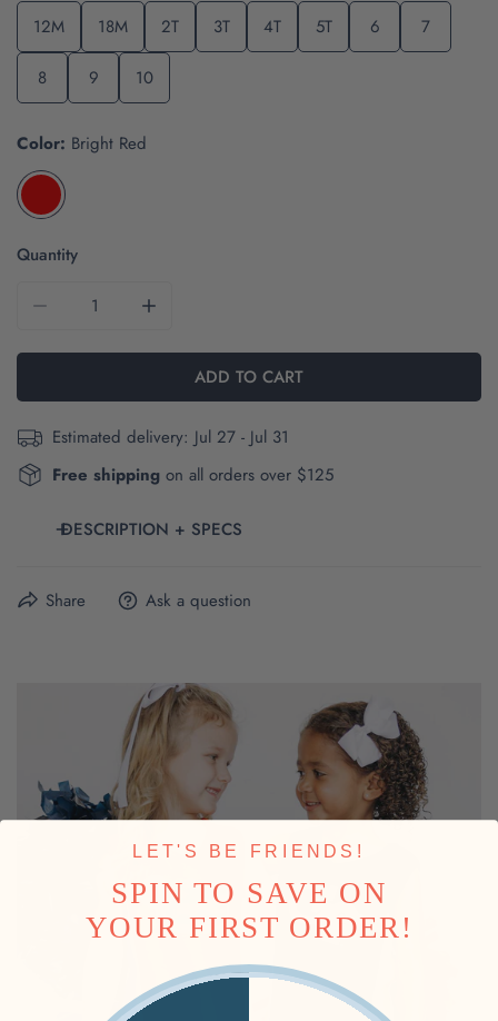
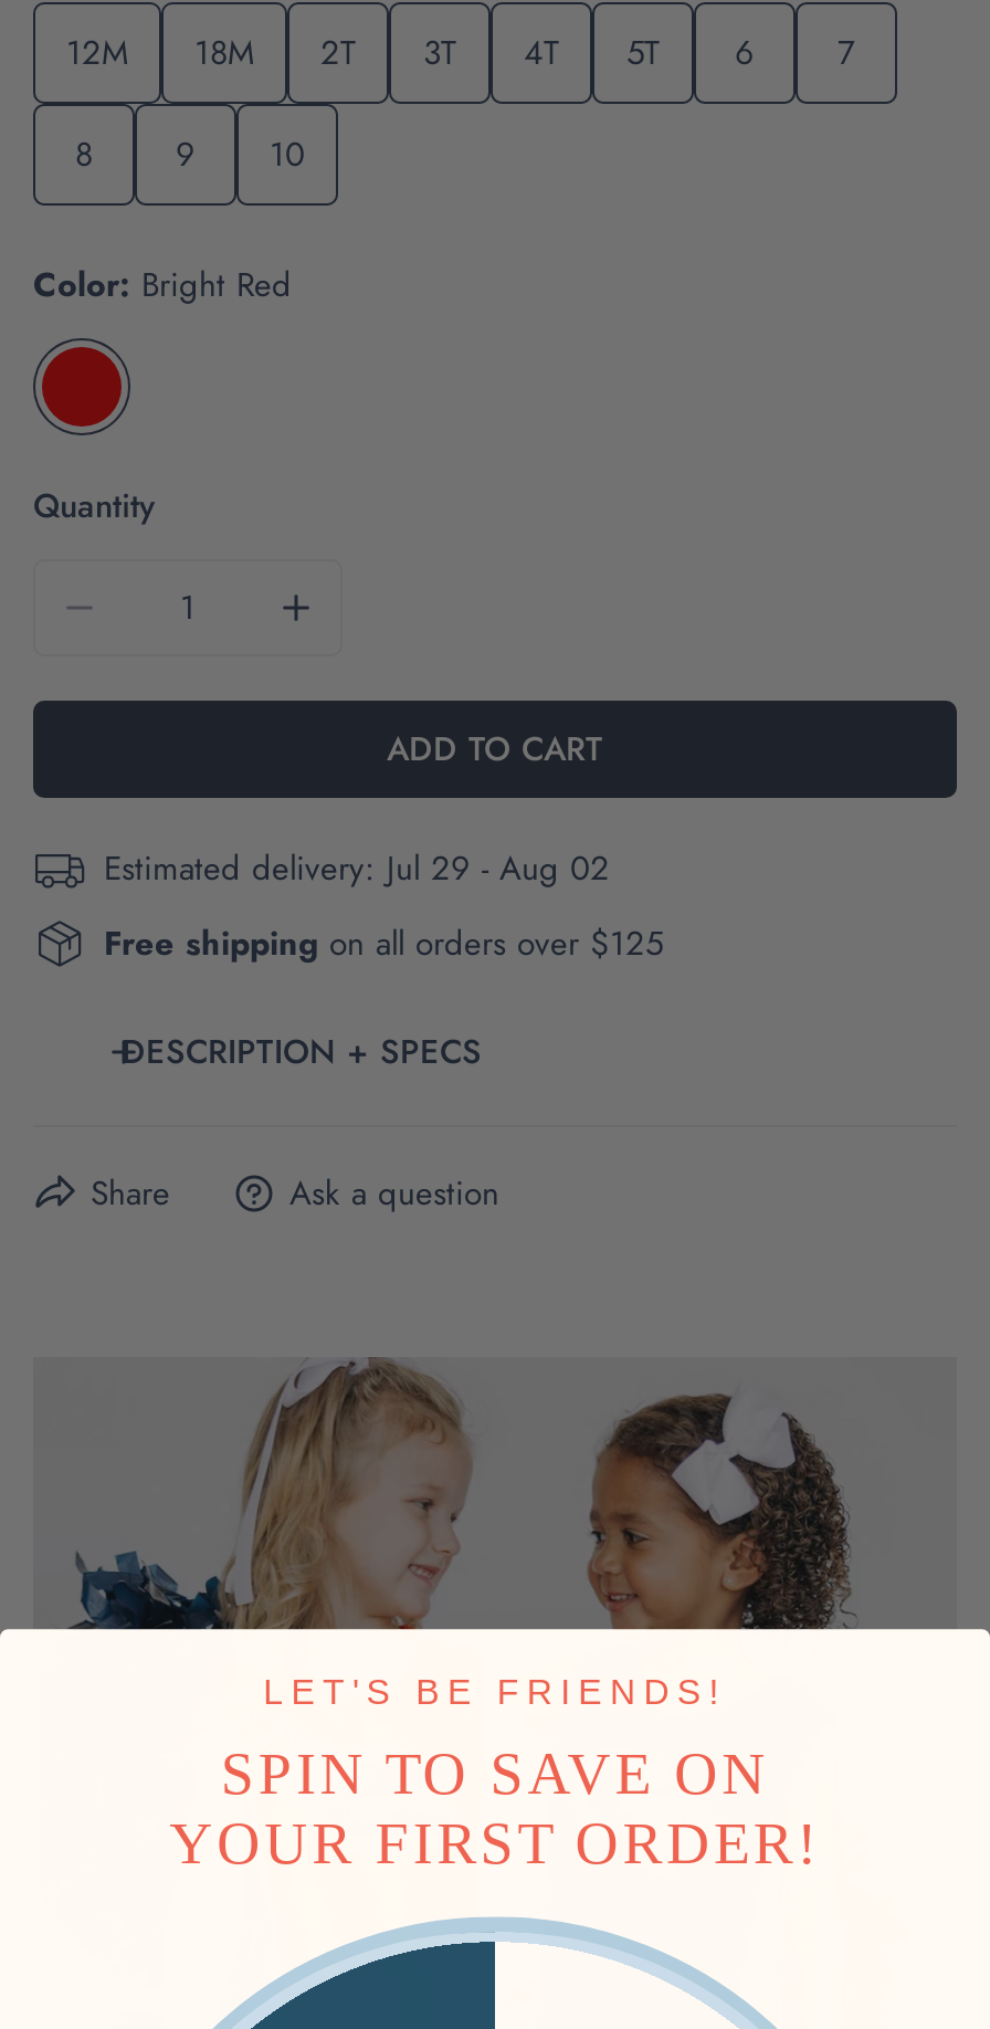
- Estimated delivery: Jul 27 - Jul 31
+ Estimated delivery: Jul 29 - Aug 02
